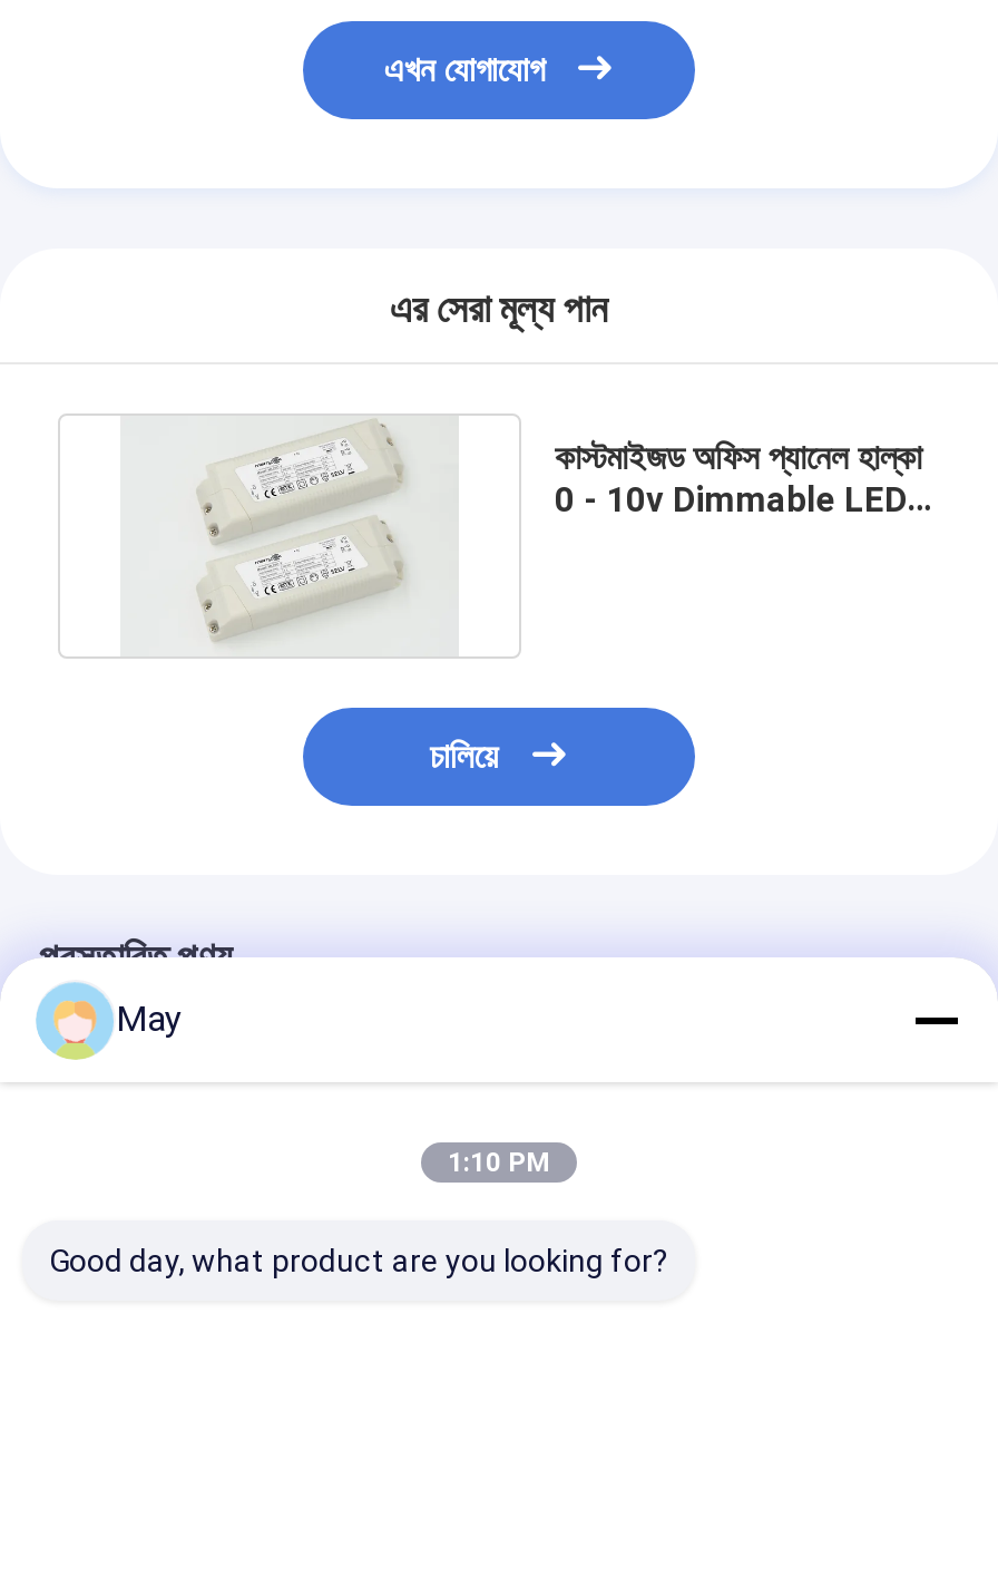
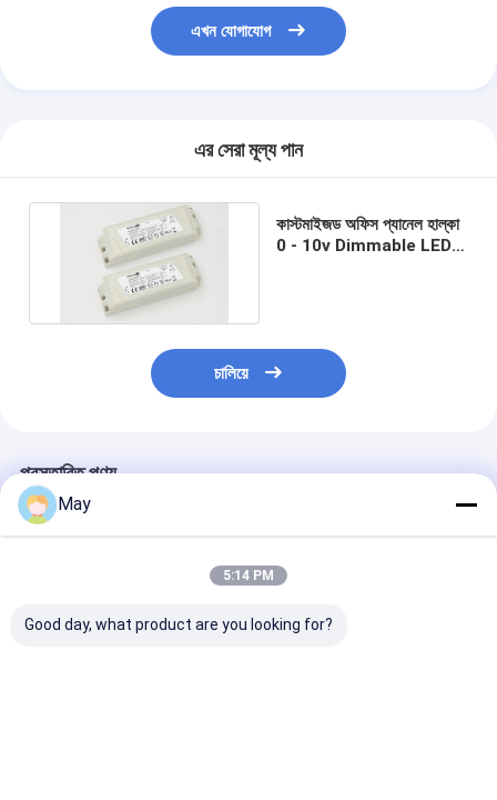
- 1:10 PM
+ 5:14 PM
